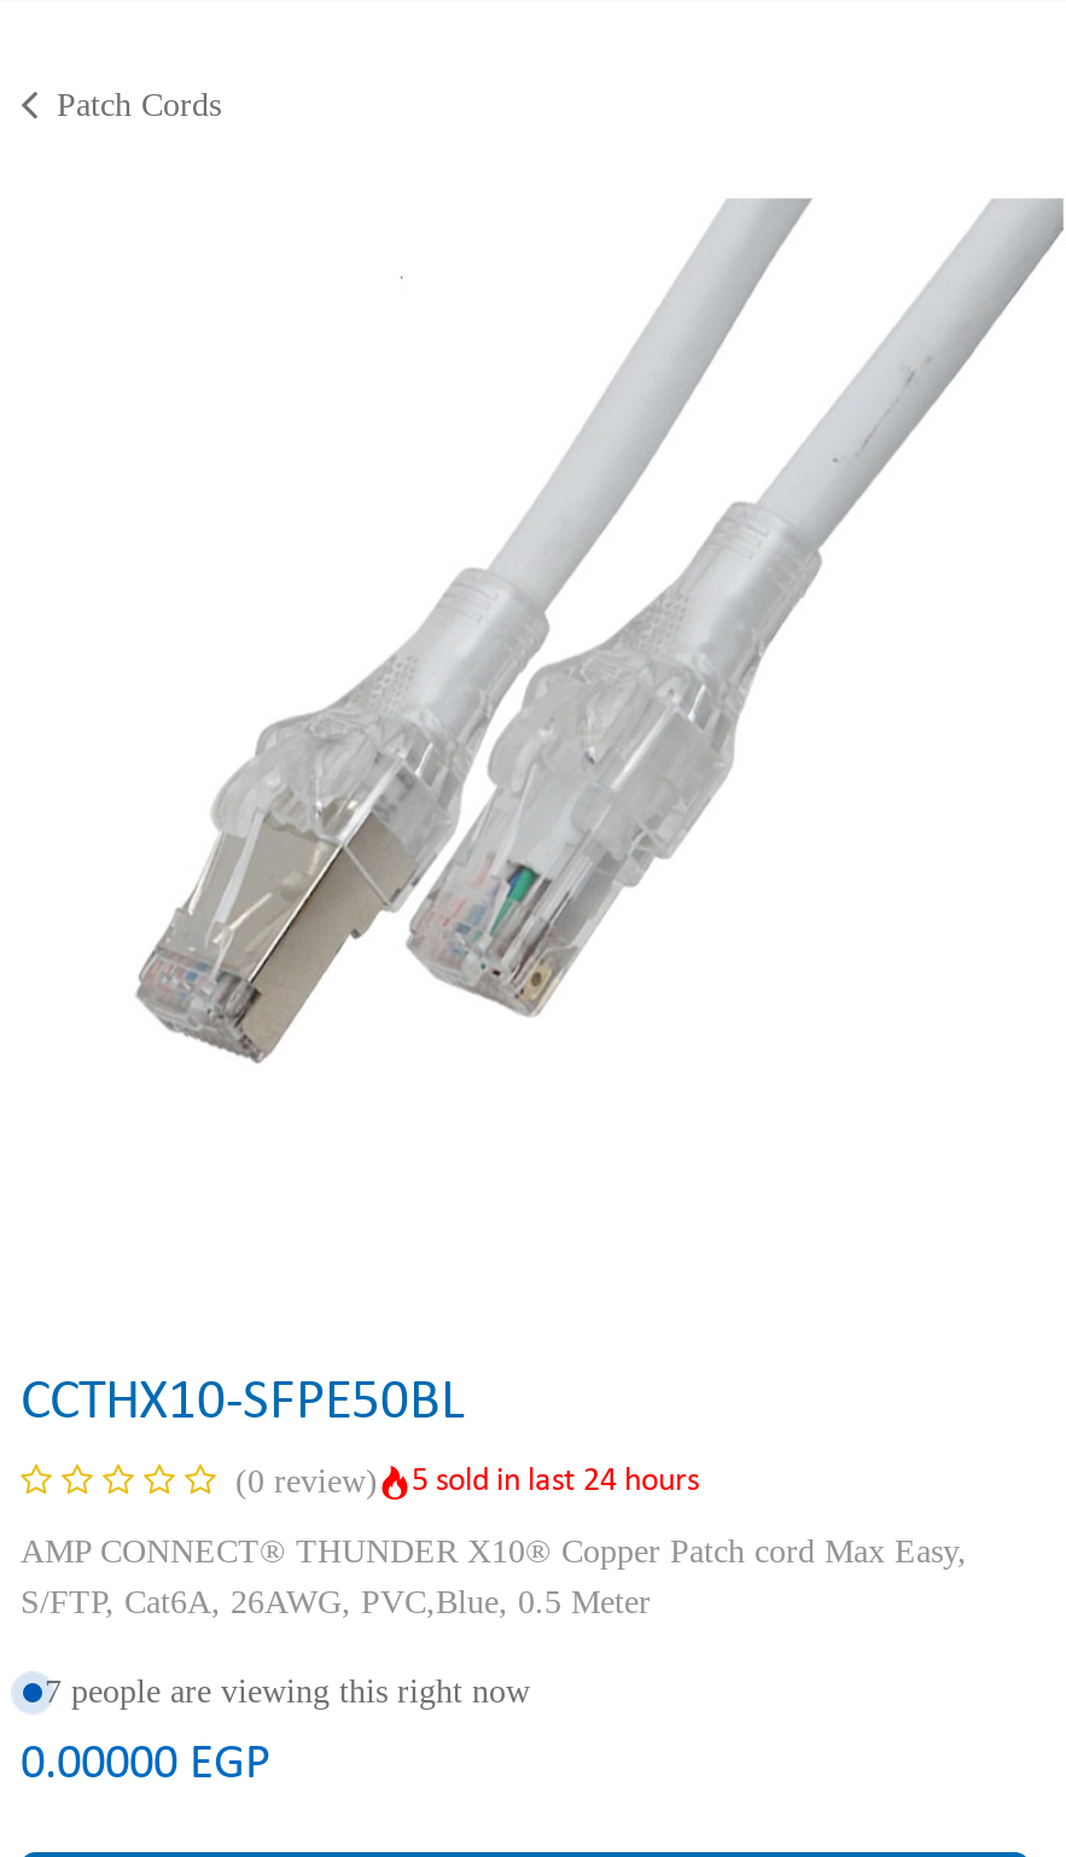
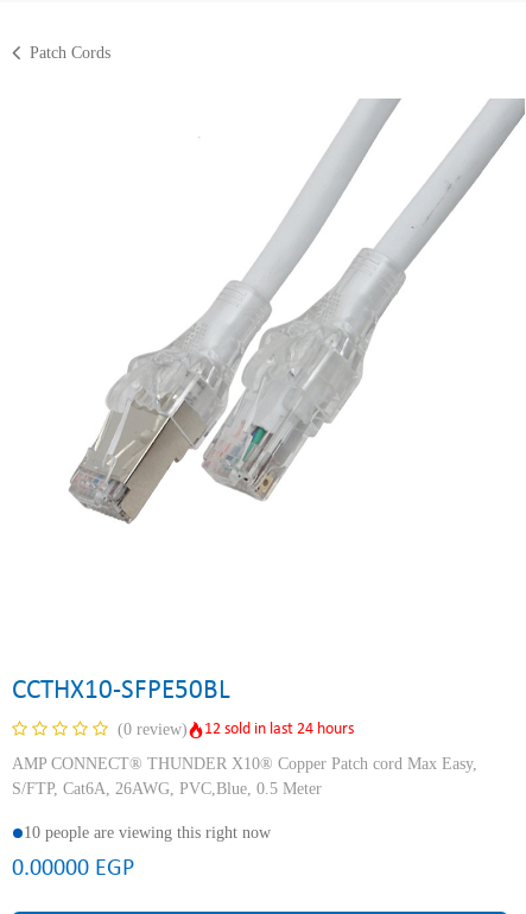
- 5 sold in last 24 hours
+ 12 sold in last 24 hours

- 7 people are viewing this right now
+ 10 people are viewing this right now
